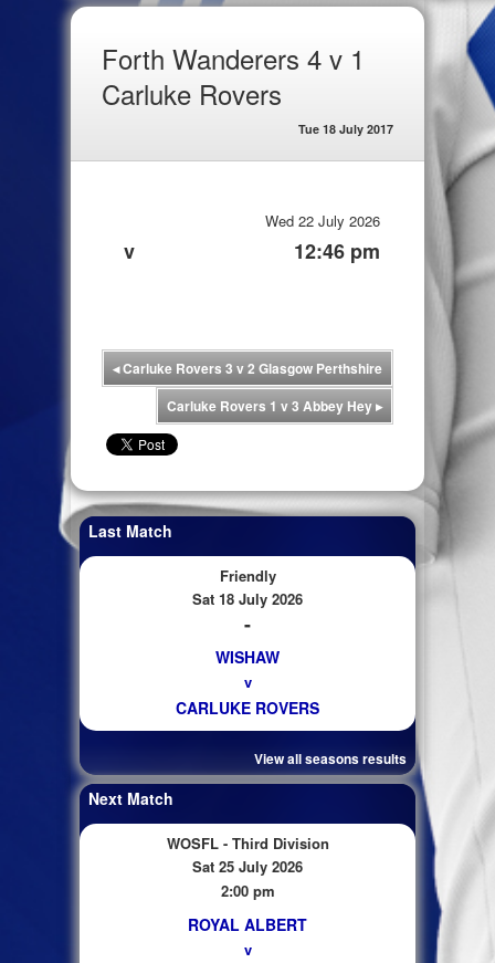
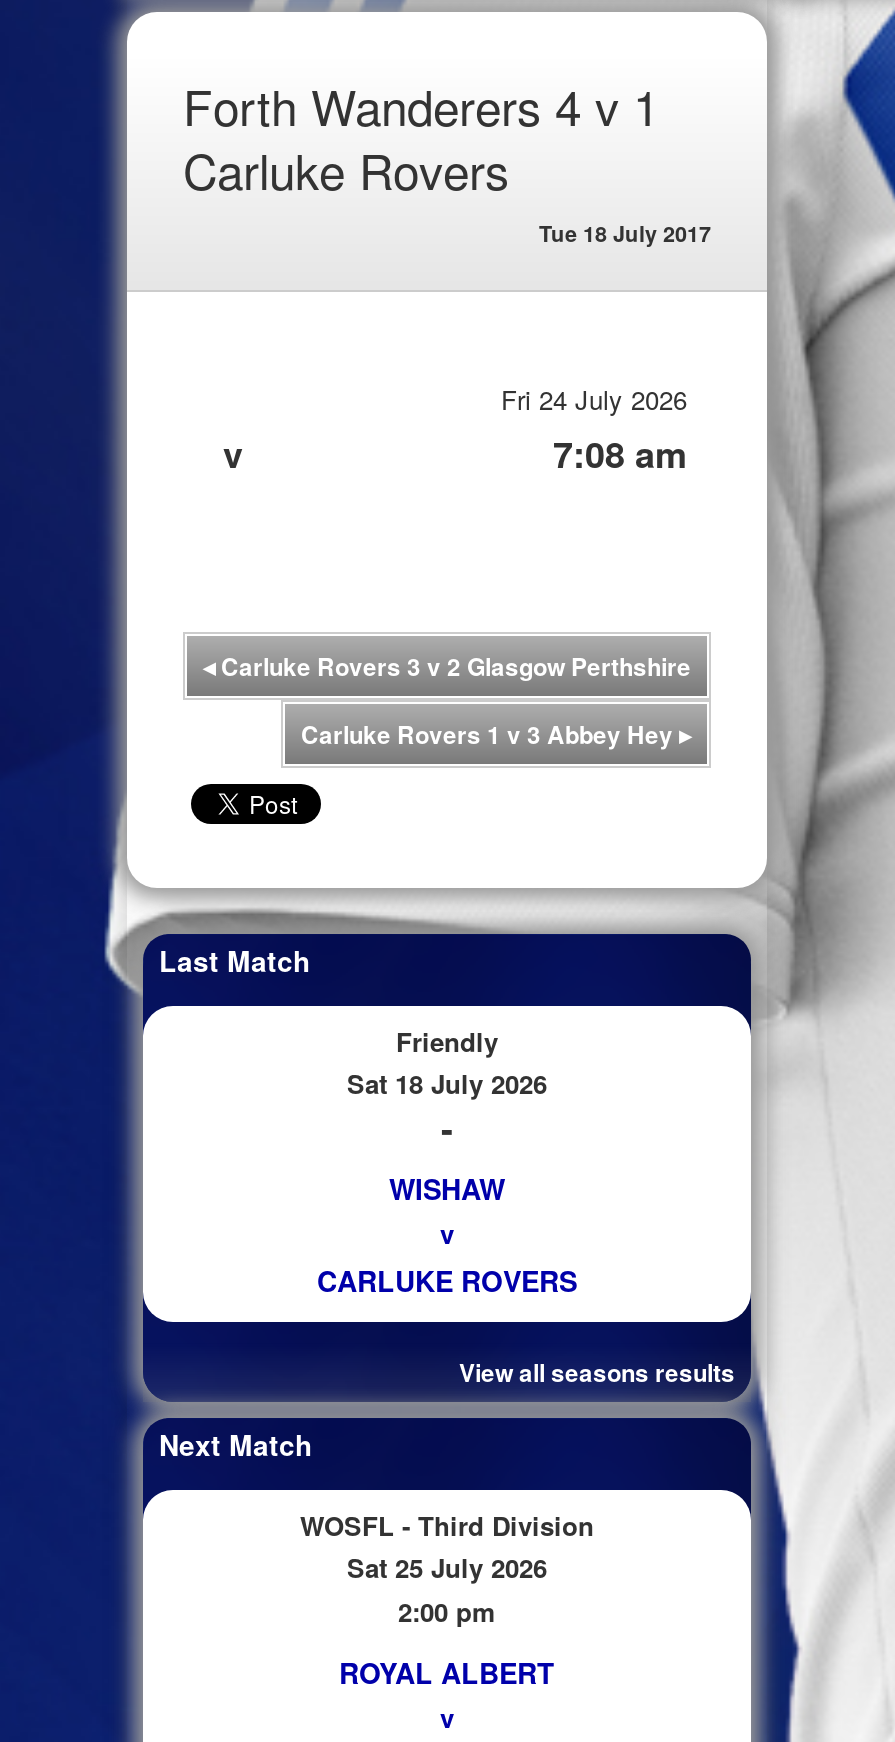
- Wed 22 July 2026
- 12:46 pm
+ Fri 24 July 2026
+ 7:08 am
